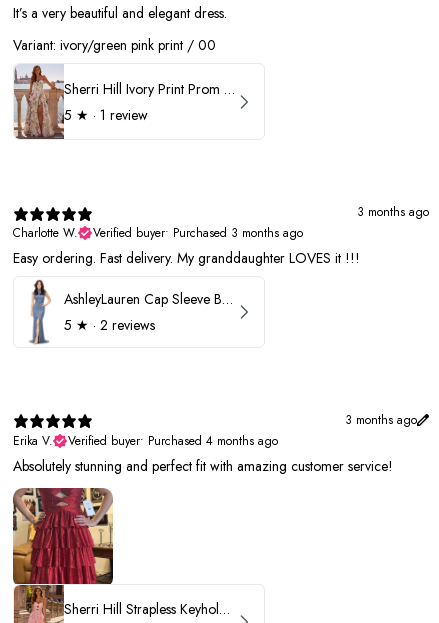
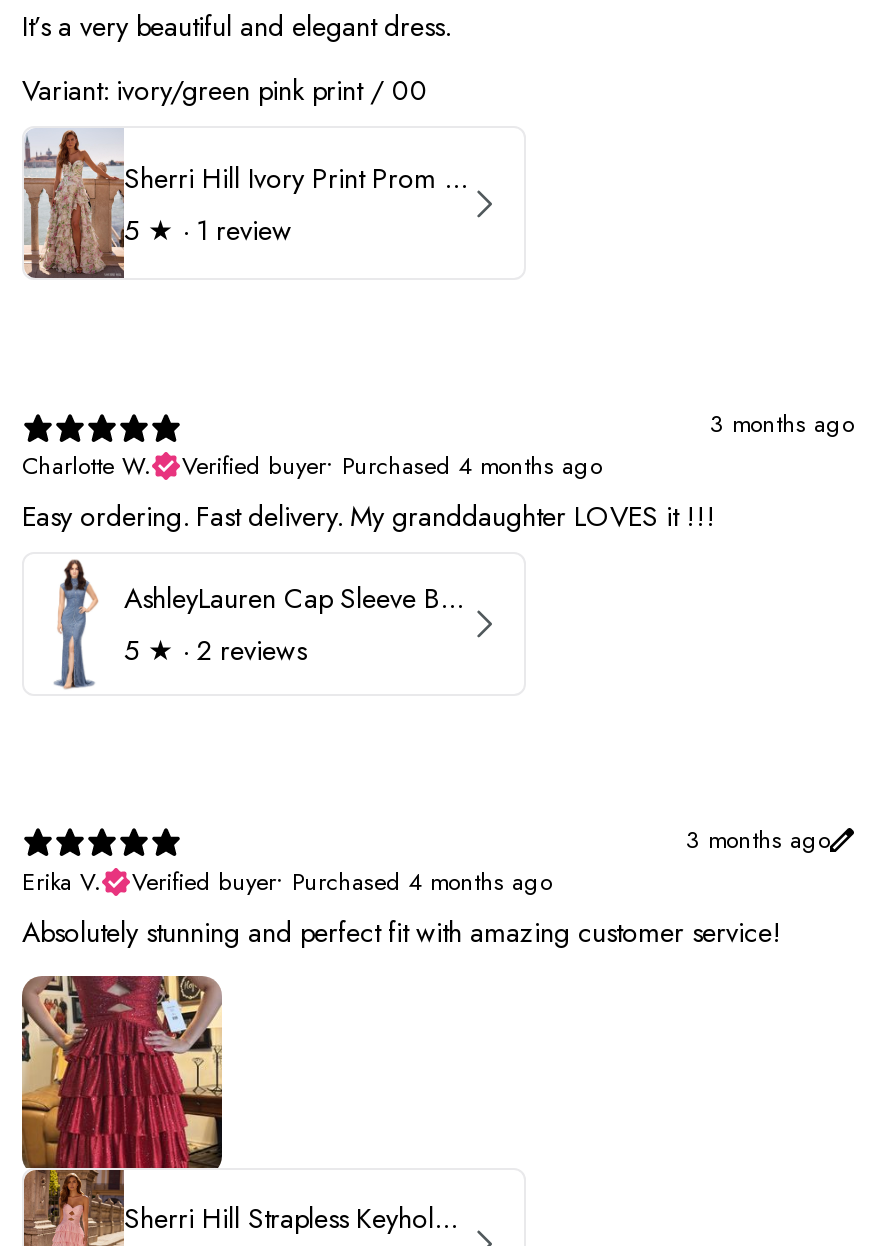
- Verified buyer • Purchased 3 months ago
+ Verified buyer • Purchased 4 months ago
